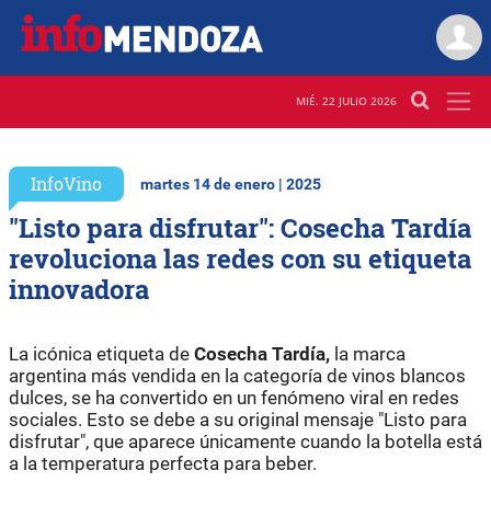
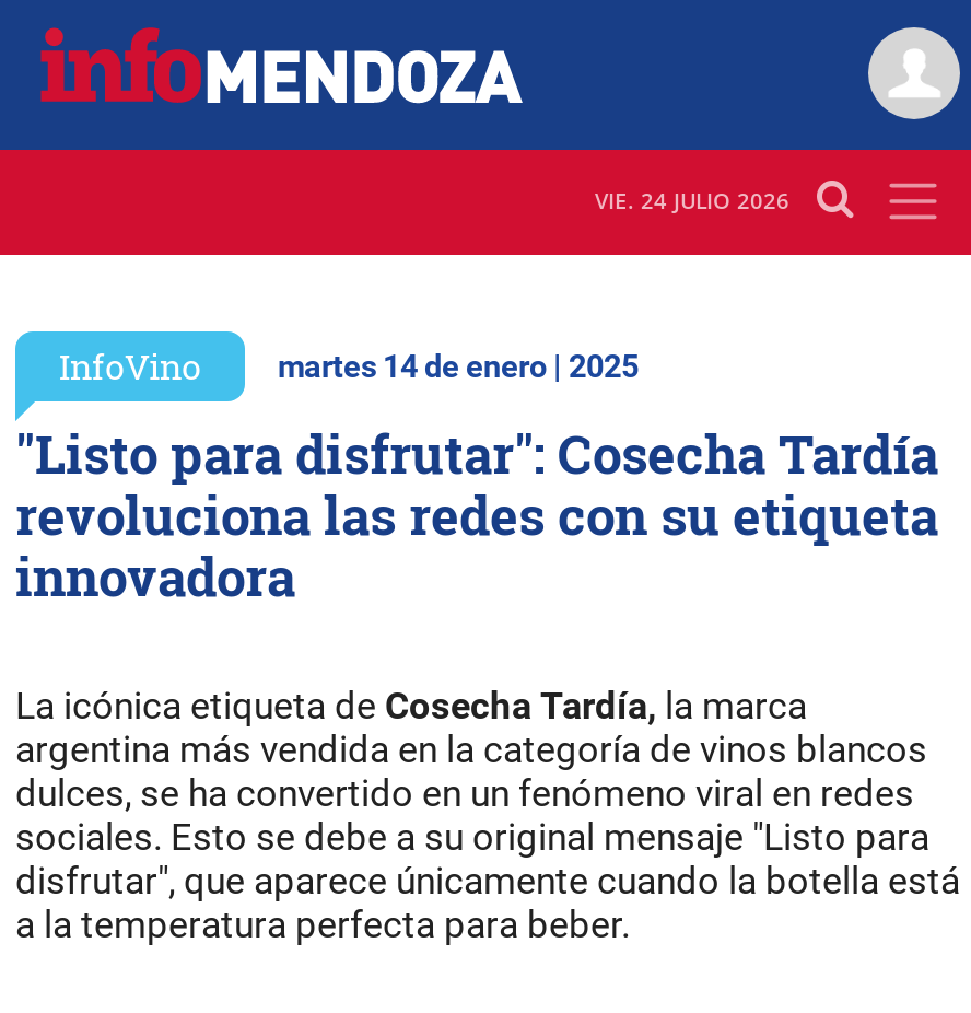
- MIÉ. 22 JULIO 2026
+ VIE. 24 JULIO 2026
